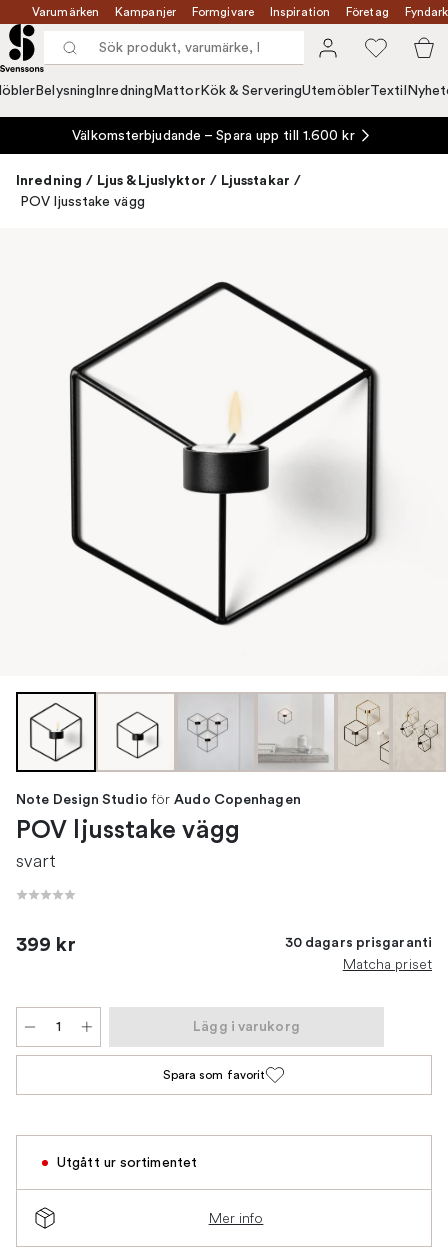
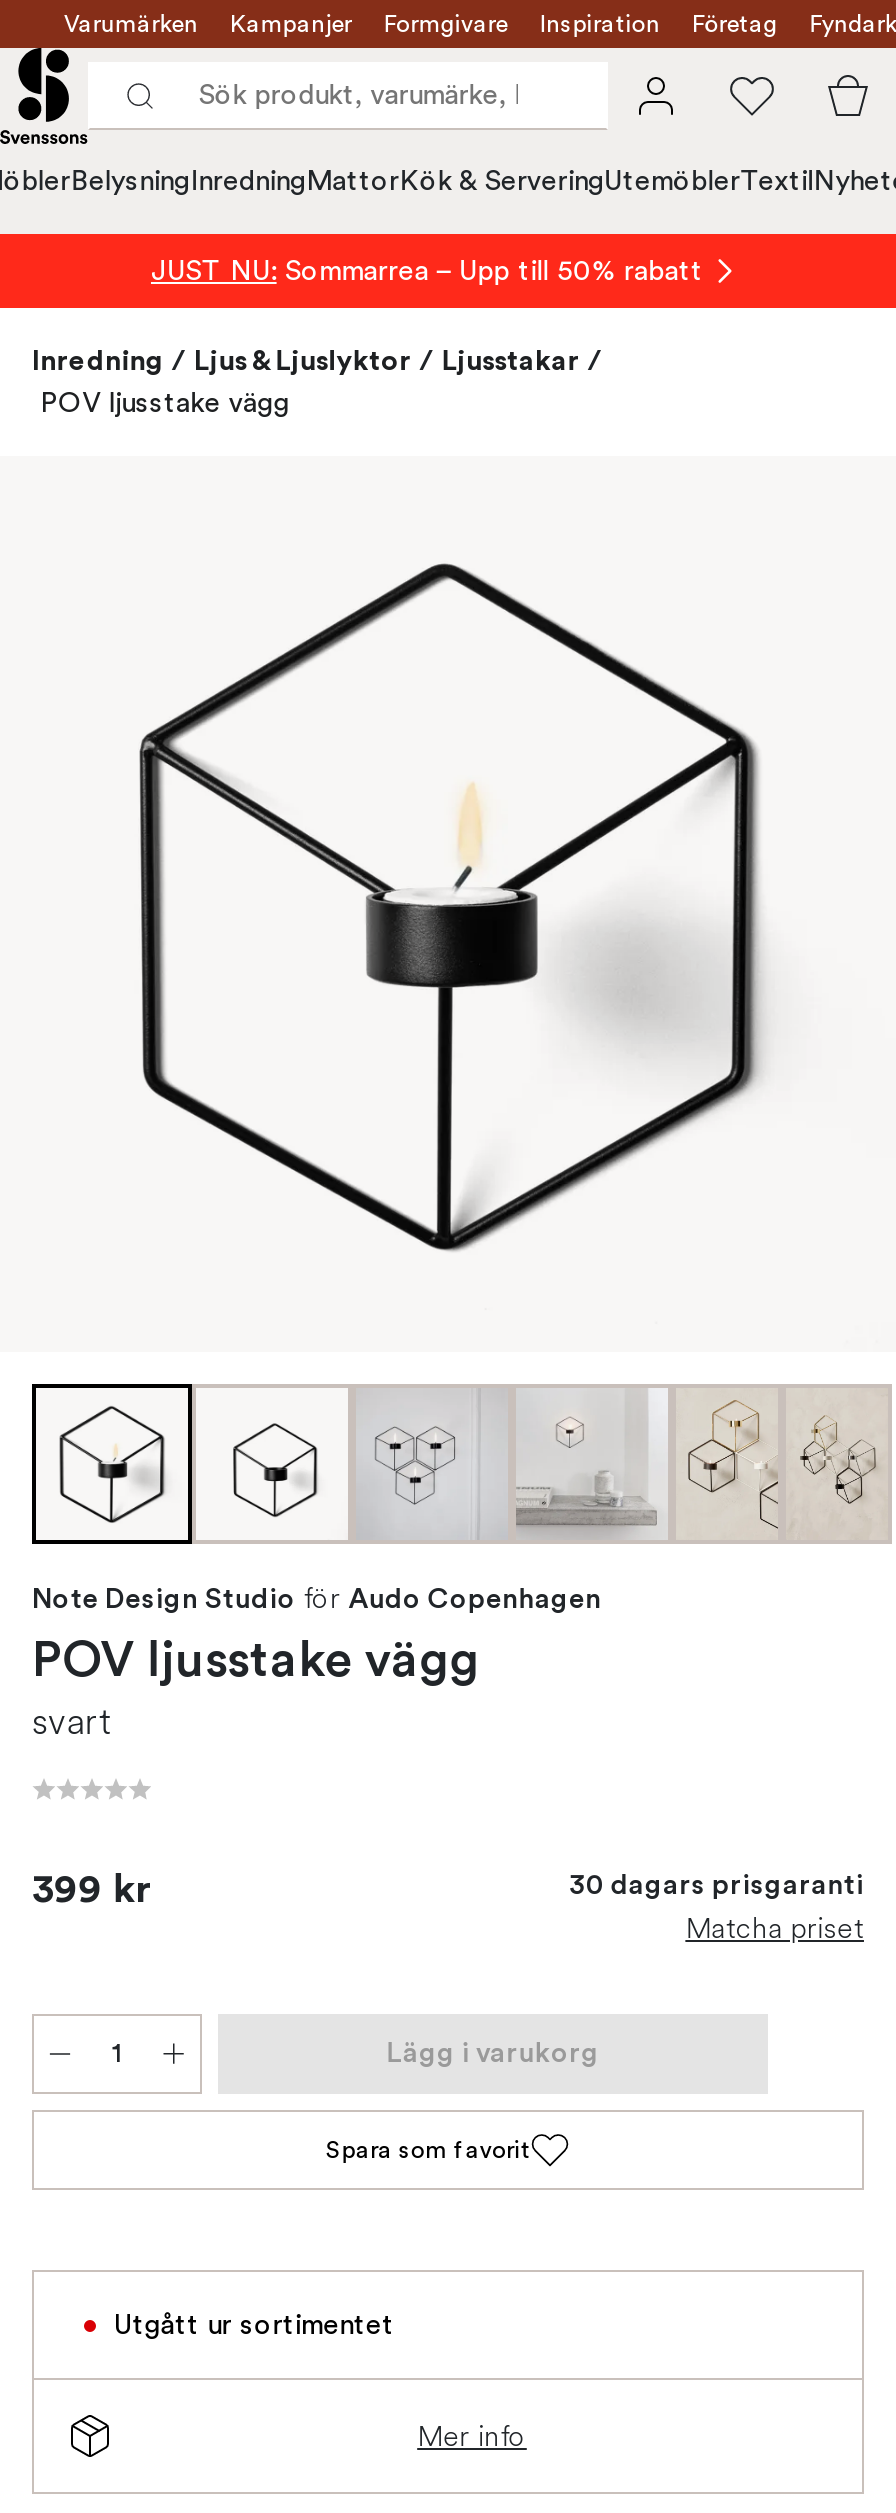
- Välkomsterbjudande – Spara upp till 1.600 kr
+ JUST NU: Sommarrea – Upp till 50% rabatt
